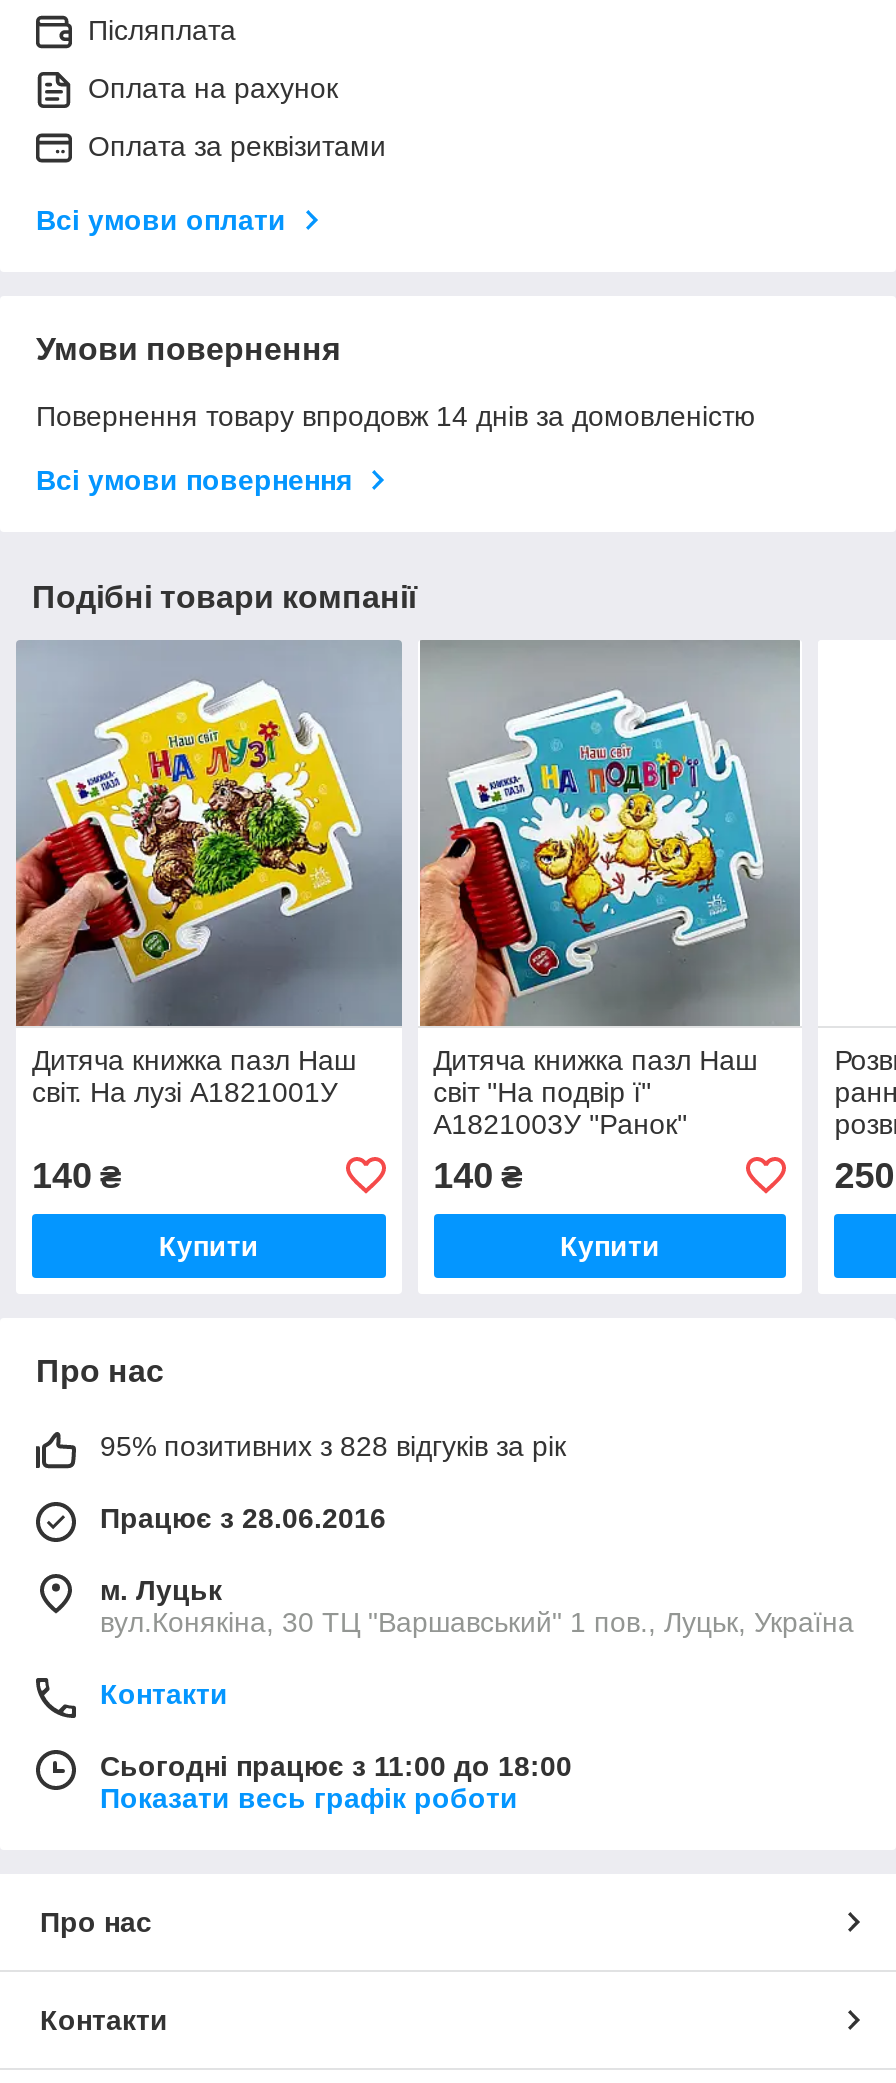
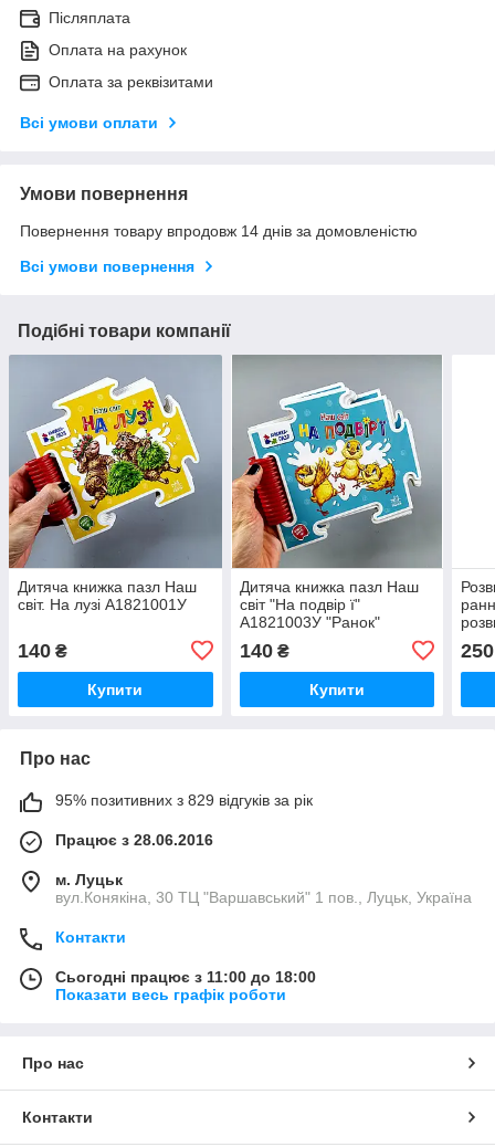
- 95% позитивних з 828 відгуків за рік
+ 95% позитивних з 829 відгуків за рік
